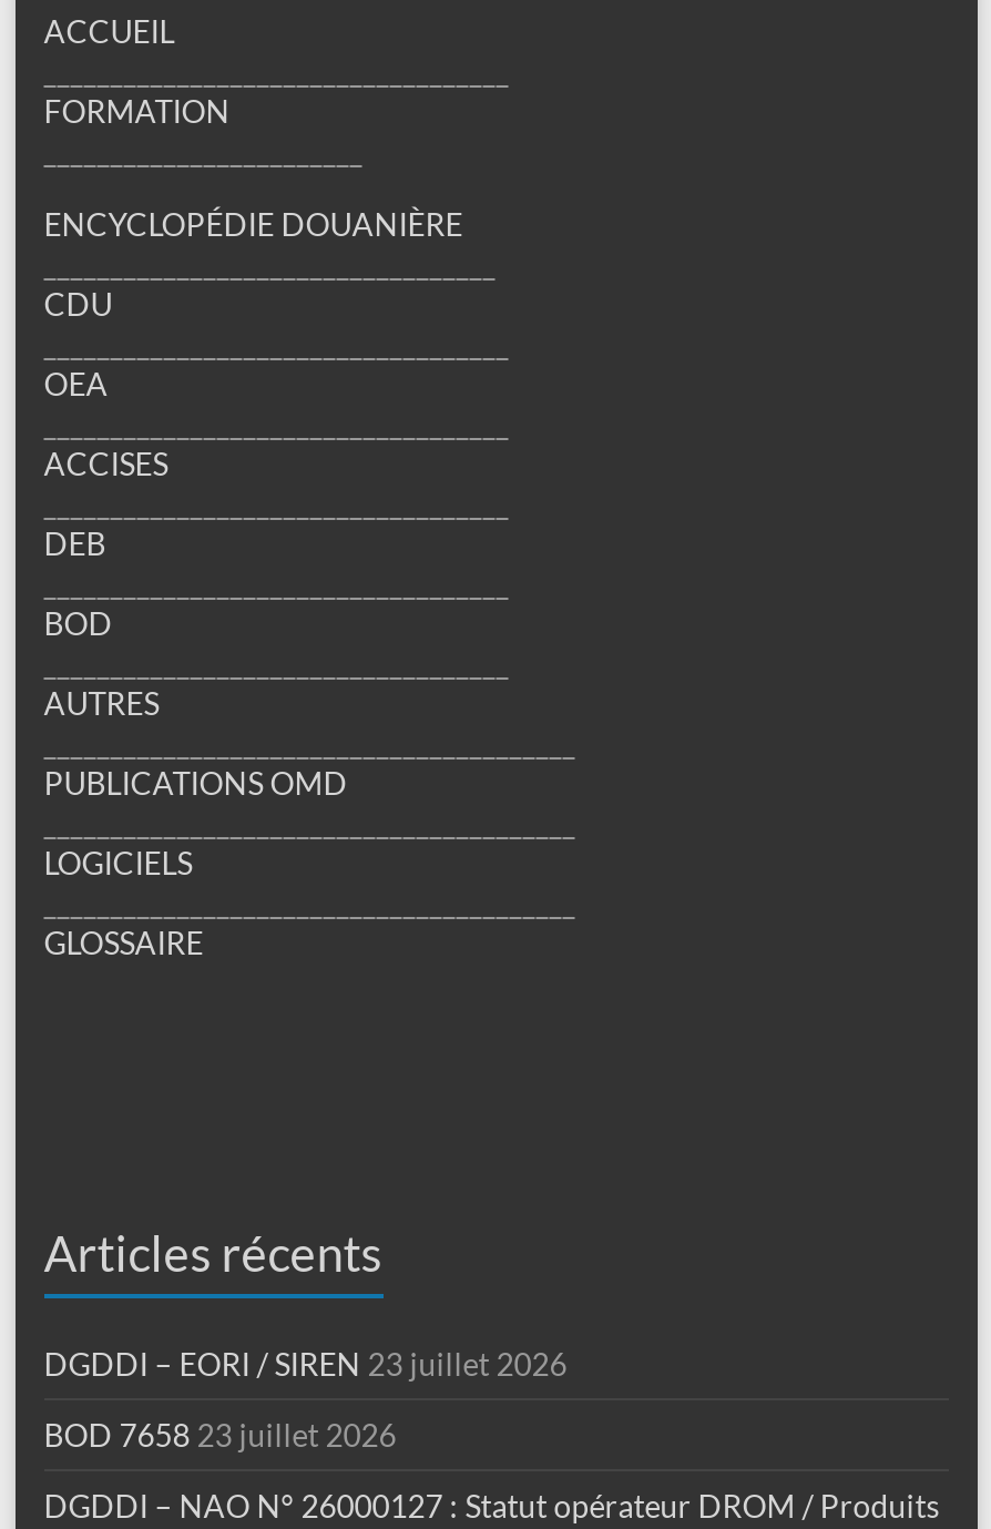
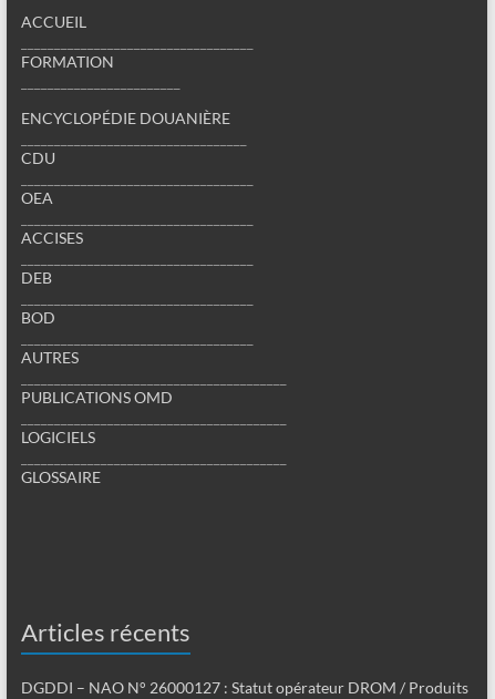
- DGDDI – EORI / SIREN 23 juillet 2026
- BOD 7658 23 juillet 2026
